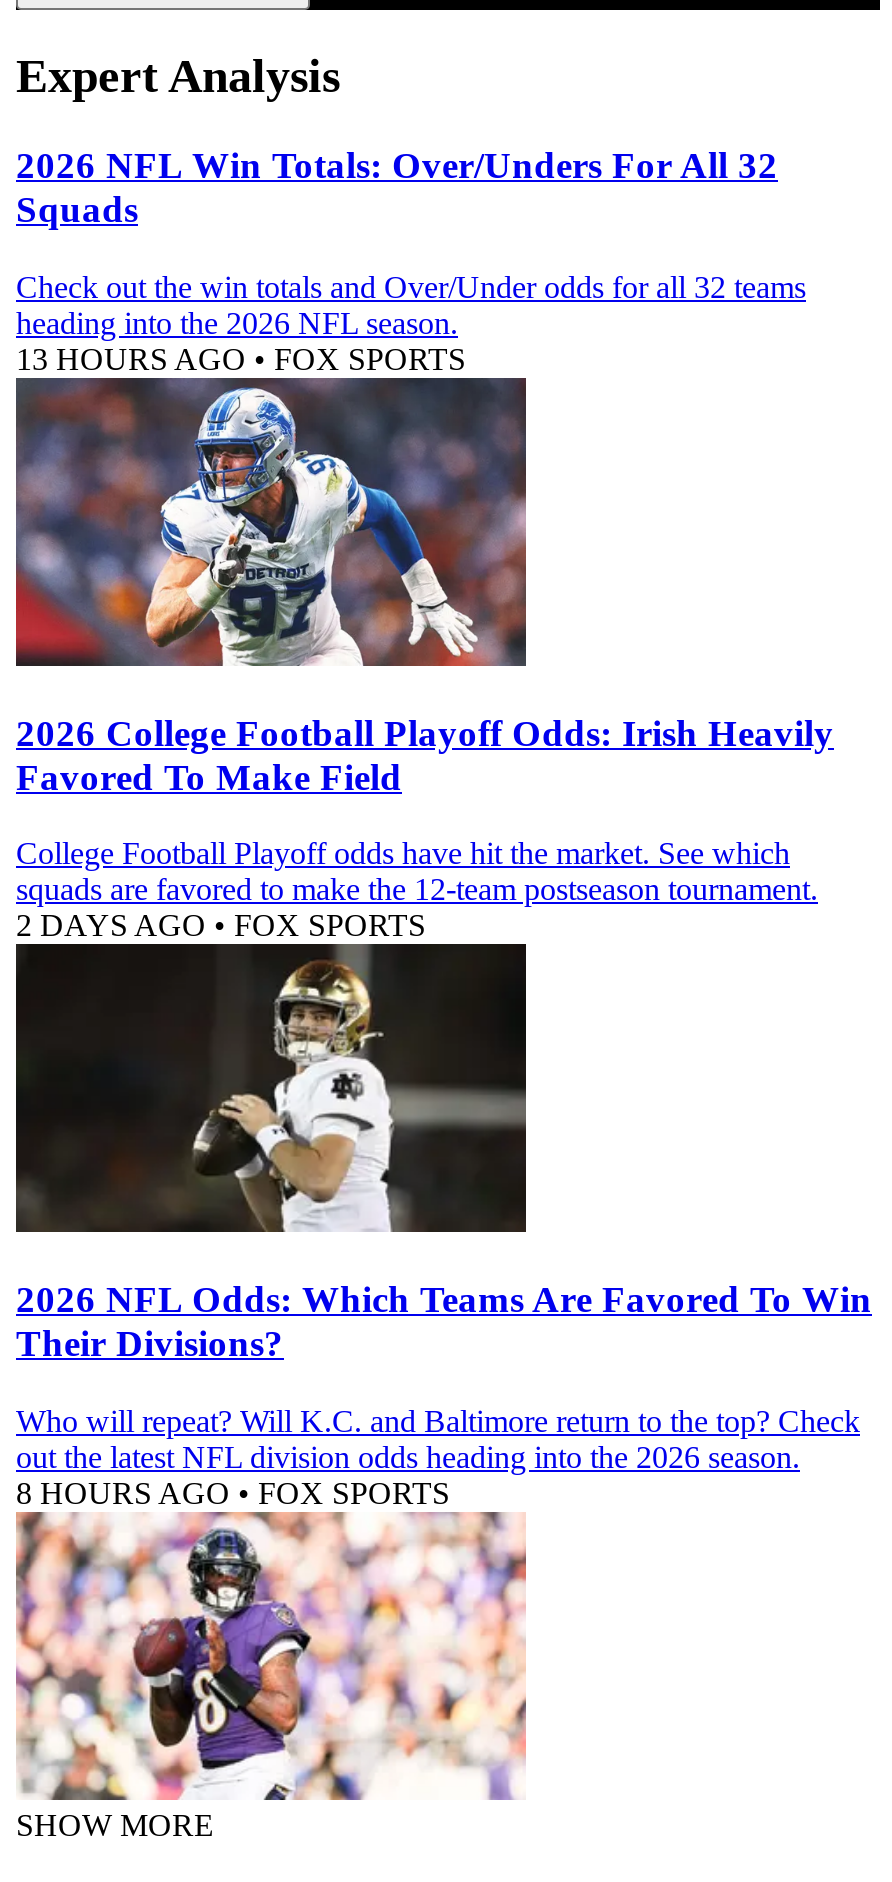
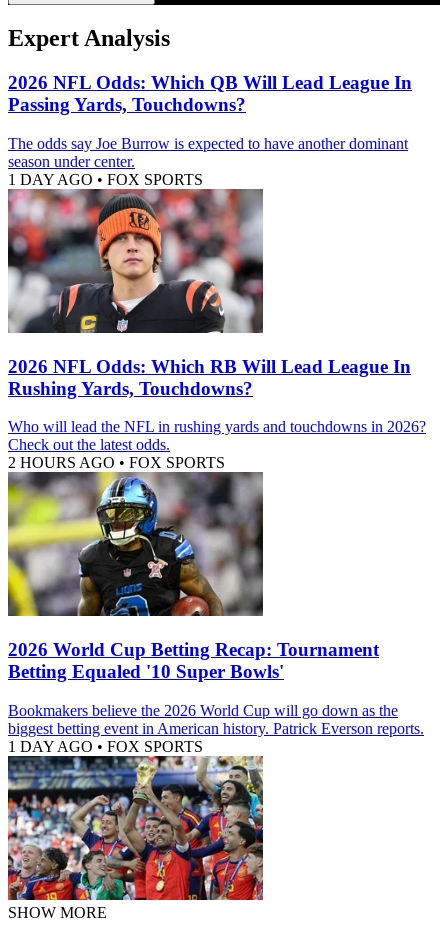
- 2026 NFL Win Totals: Over/Unders For All 32
- Squads
+ 2026 NFL Odds: Which QB Will Lead League In
+ Passing Yards, Touchdowns?

- Check out the win totals and Over/Under odds for all 32 teams
- heading into the 2026 NFL season.
- 13 HOURS AGO • FOX SPORTS
+ The odds say Joe Burrow is expected to have another dominant
+ season under center.
+ 1 DAY AGO • FOX SPORTS

- [image]
- 2026 College Football Playoff Odds: Irish Heavily
- Favored To Make Field
+ [image]
+ 2026 NFL Odds: Which RB Will Lead League In
+ Rushing Yards, Touchdowns?

- College Football Playoff odds have hit the market. See which
- squads are favored to make the 12-team postseason tournament.
- 2 DAYS AGO • FOX SPORTS
+ Who will lead the NFL in rushing yards and touchdowns in 2026?
+ Check out the latest odds.
+ 2 HOURS AGO • FOX SPORTS

- [image]
- 2026 NFL Odds: Which Teams Are Favored To Win
- Their Divisions?
+ [image]
+ 2026 World Cup Betting Recap: Tournament
+ Betting Equaled '10 Super Bowls'

- Who will repeat? Will K.C. and Baltimore return to the top? Check
- out the latest NFL division odds heading into the 2026 season.
- 8 HOURS AGO • FOX SPORTS
+ Bookmakers believe the 2026 World Cup will go down as the
+ biggest betting event in American history. Patrick Everson reports.
+ 1 DAY AGO • FOX SPORTS

- [image]
+ [image]
